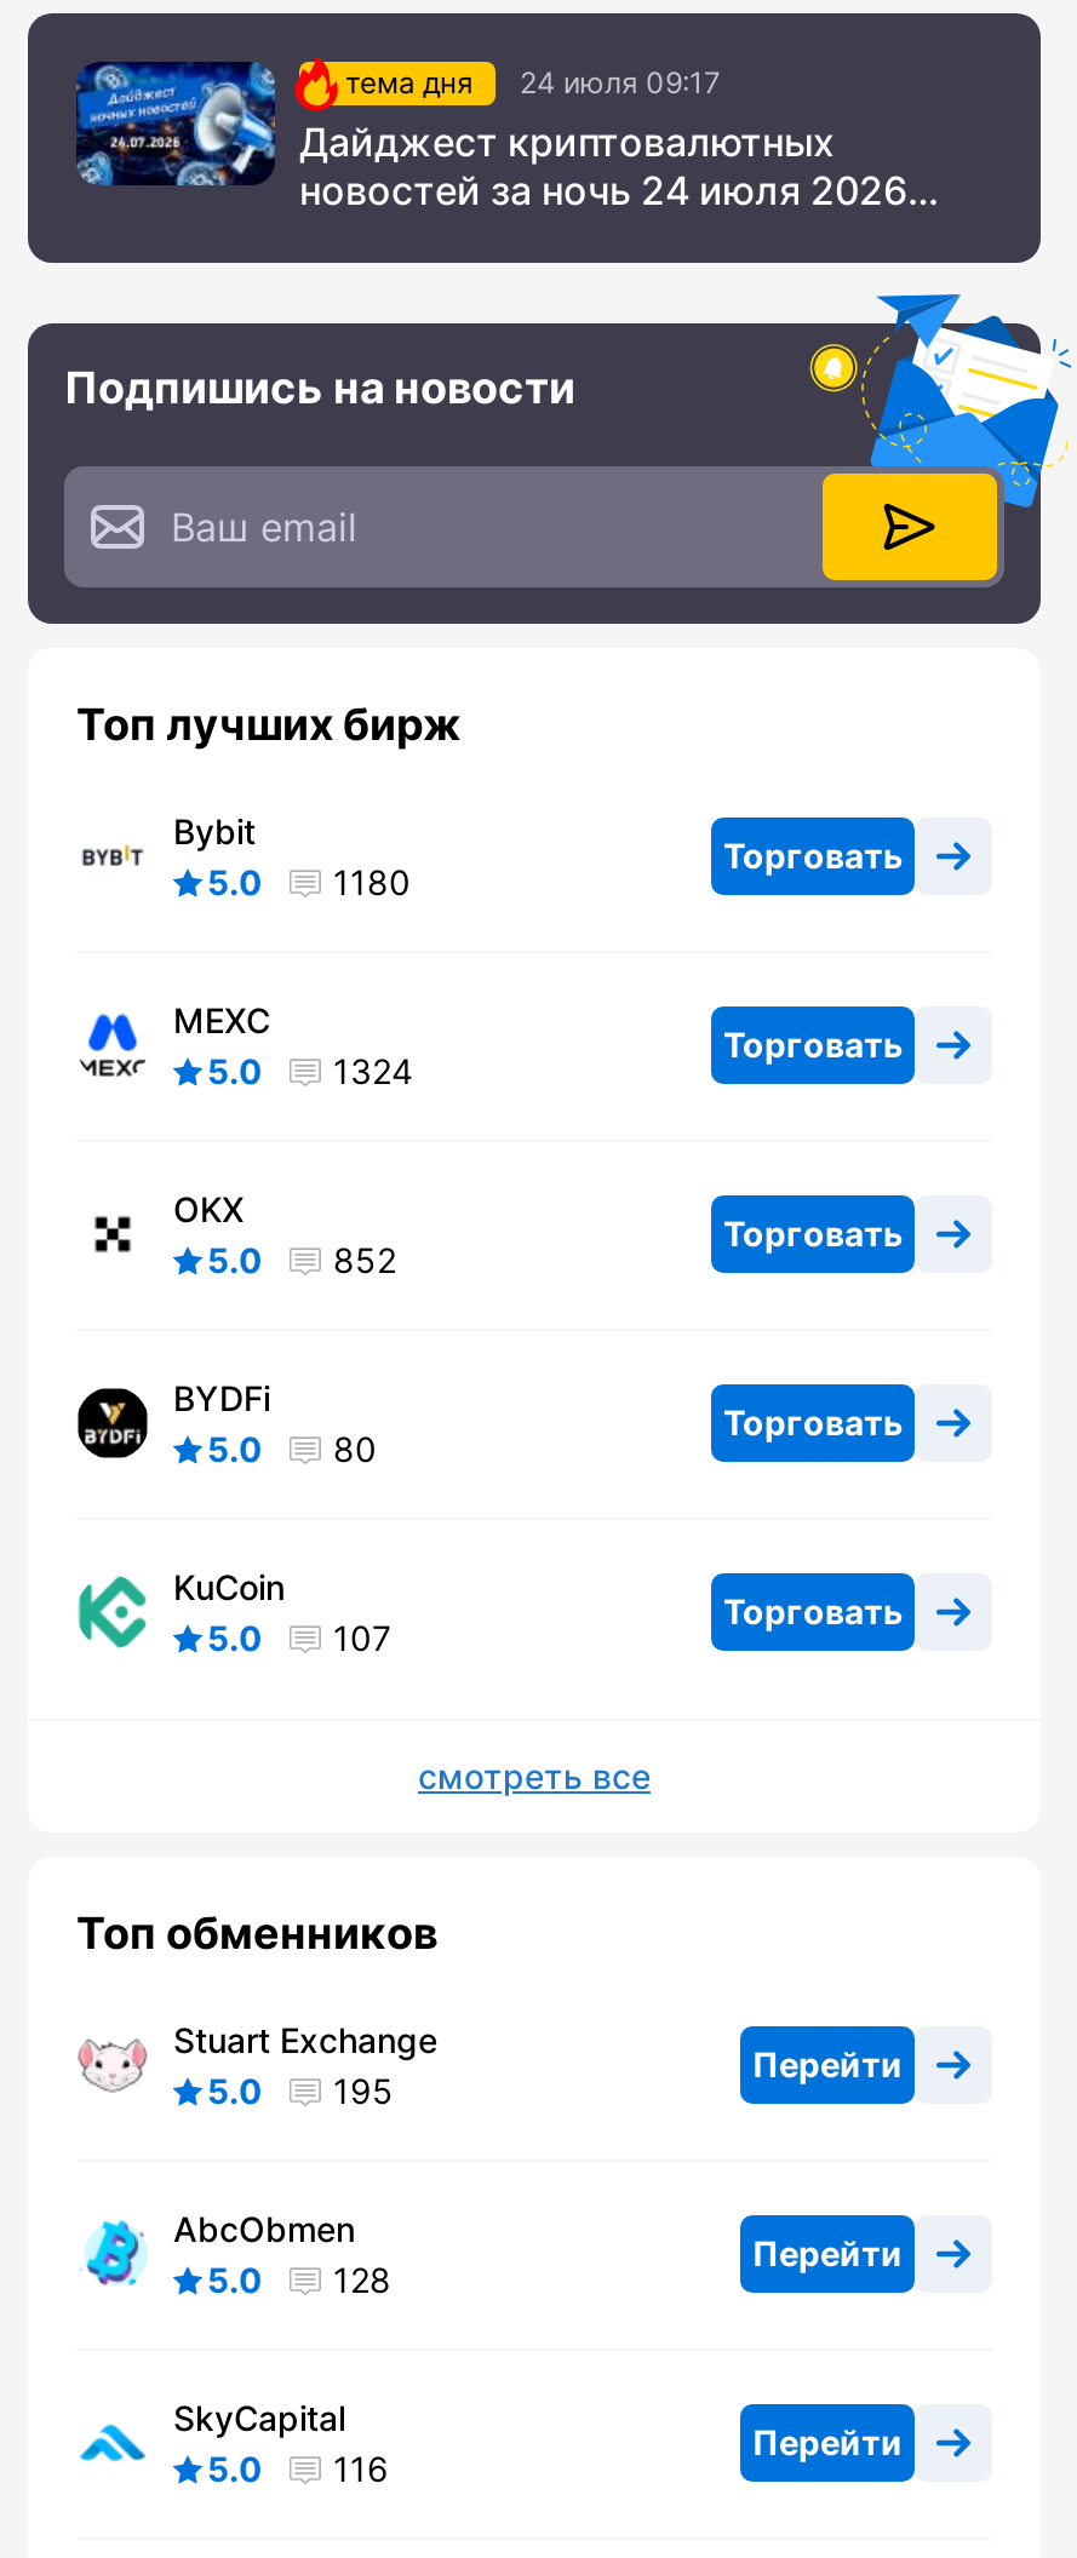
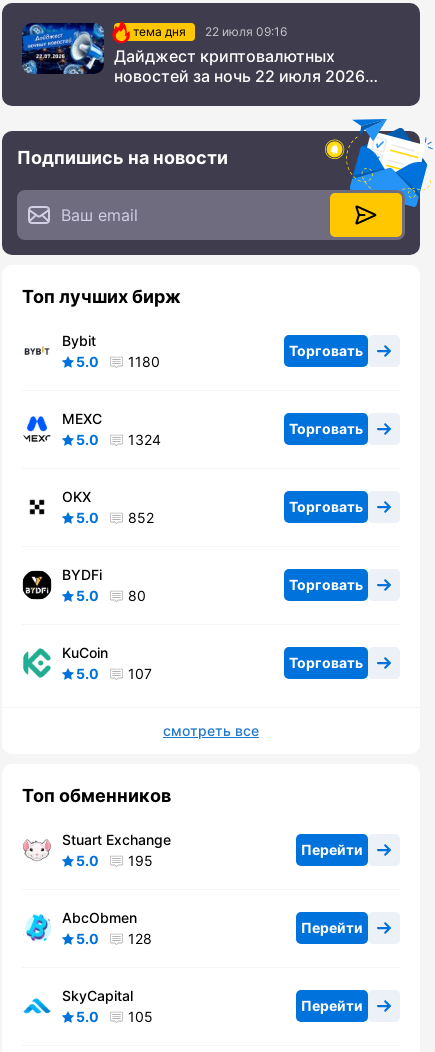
- тема дня 24 июля 09:17
+ тема дня 22 июля 09:16

- новостей за ночь 24 июля 2026
+ новостей за ночь 22 июля 2026

- 5.0 116
+ 5.0 105
